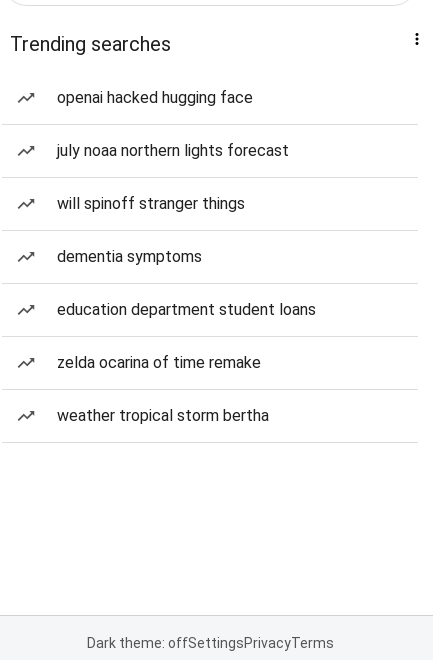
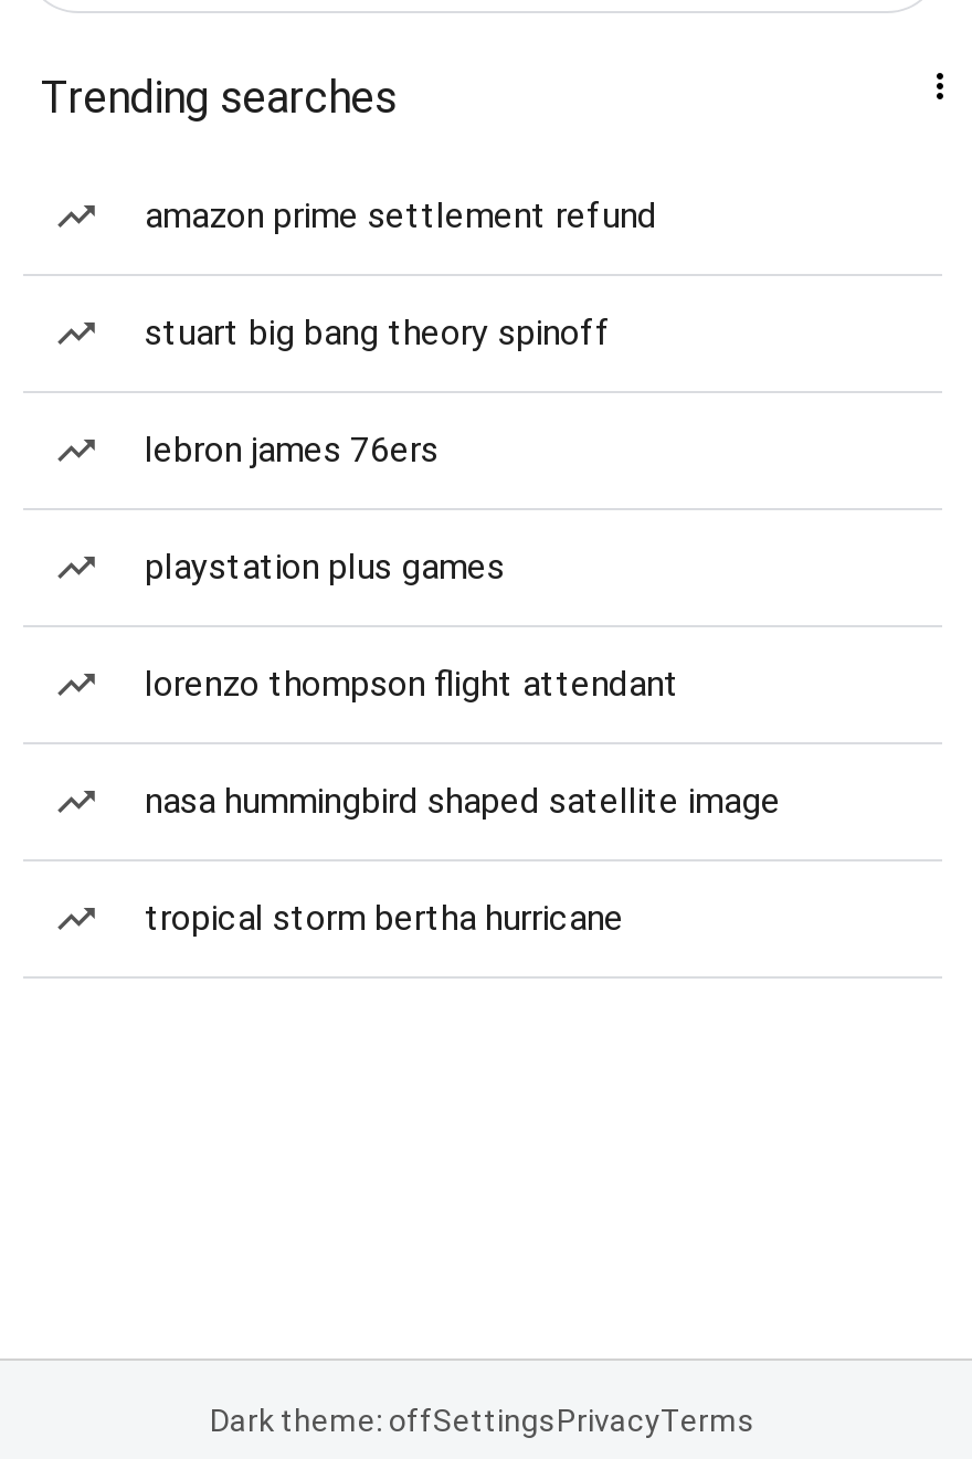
- openai hacked hugging face
+ amazon prime settlement refund

- july noaa northern lights forecast
+ stuart big bang theory spinoff

- will spinoff stranger things
+ lebron james 76ers

- dementia symptoms
+ playstation plus games

- education department student loans
+ lorenzo thompson flight attendant

- zelda ocarina of time remake
+ nasa hummingbird shaped satellite image

- weather tropical storm bertha
+ tropical storm bertha hurricane
